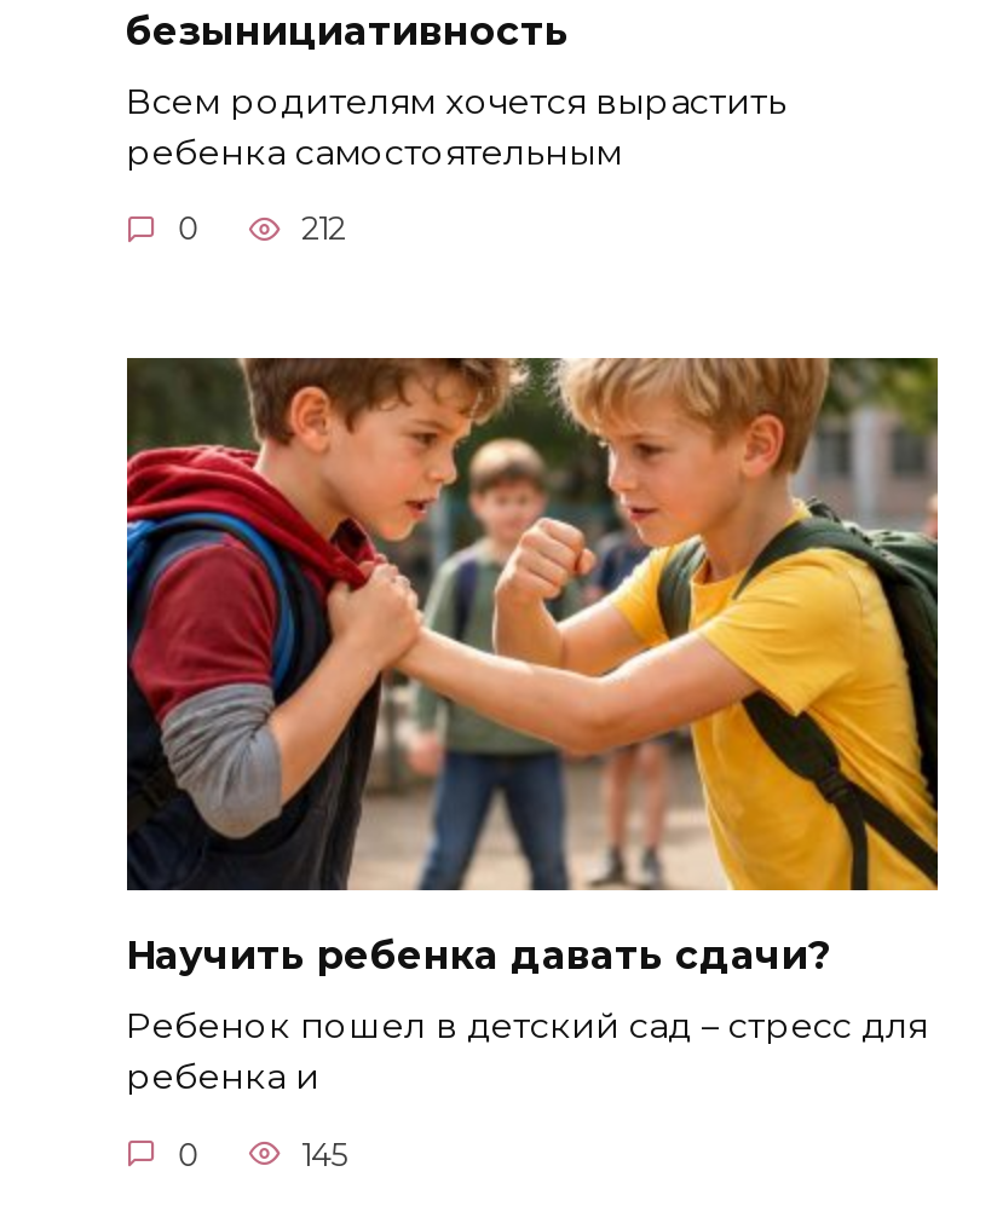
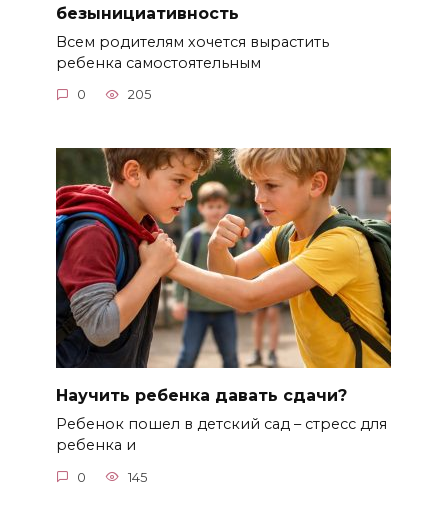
- 212
+ 205
